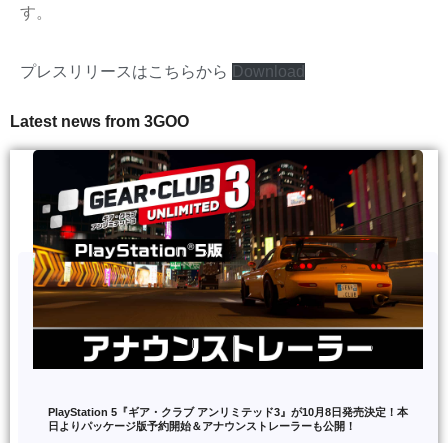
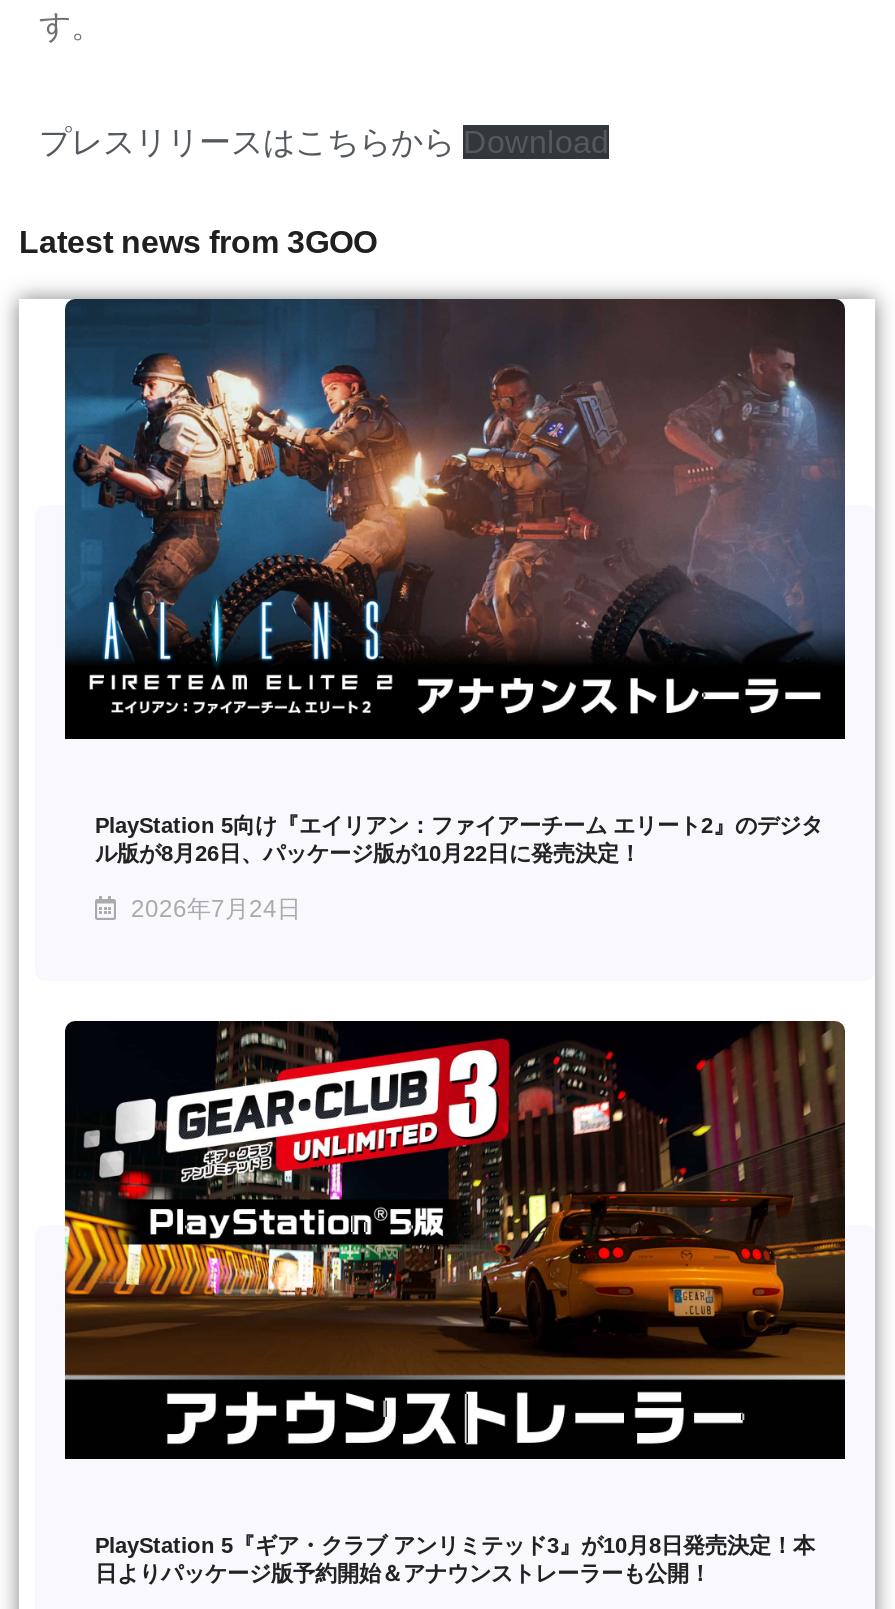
+ [image]

+ PlayStation 5向け『エイリアン：ファイアーチーム エリート2』のデジタ
+ ル版が8月26日、パッケージ版が10月22日に発売決定！
+ 2026年7月24日
